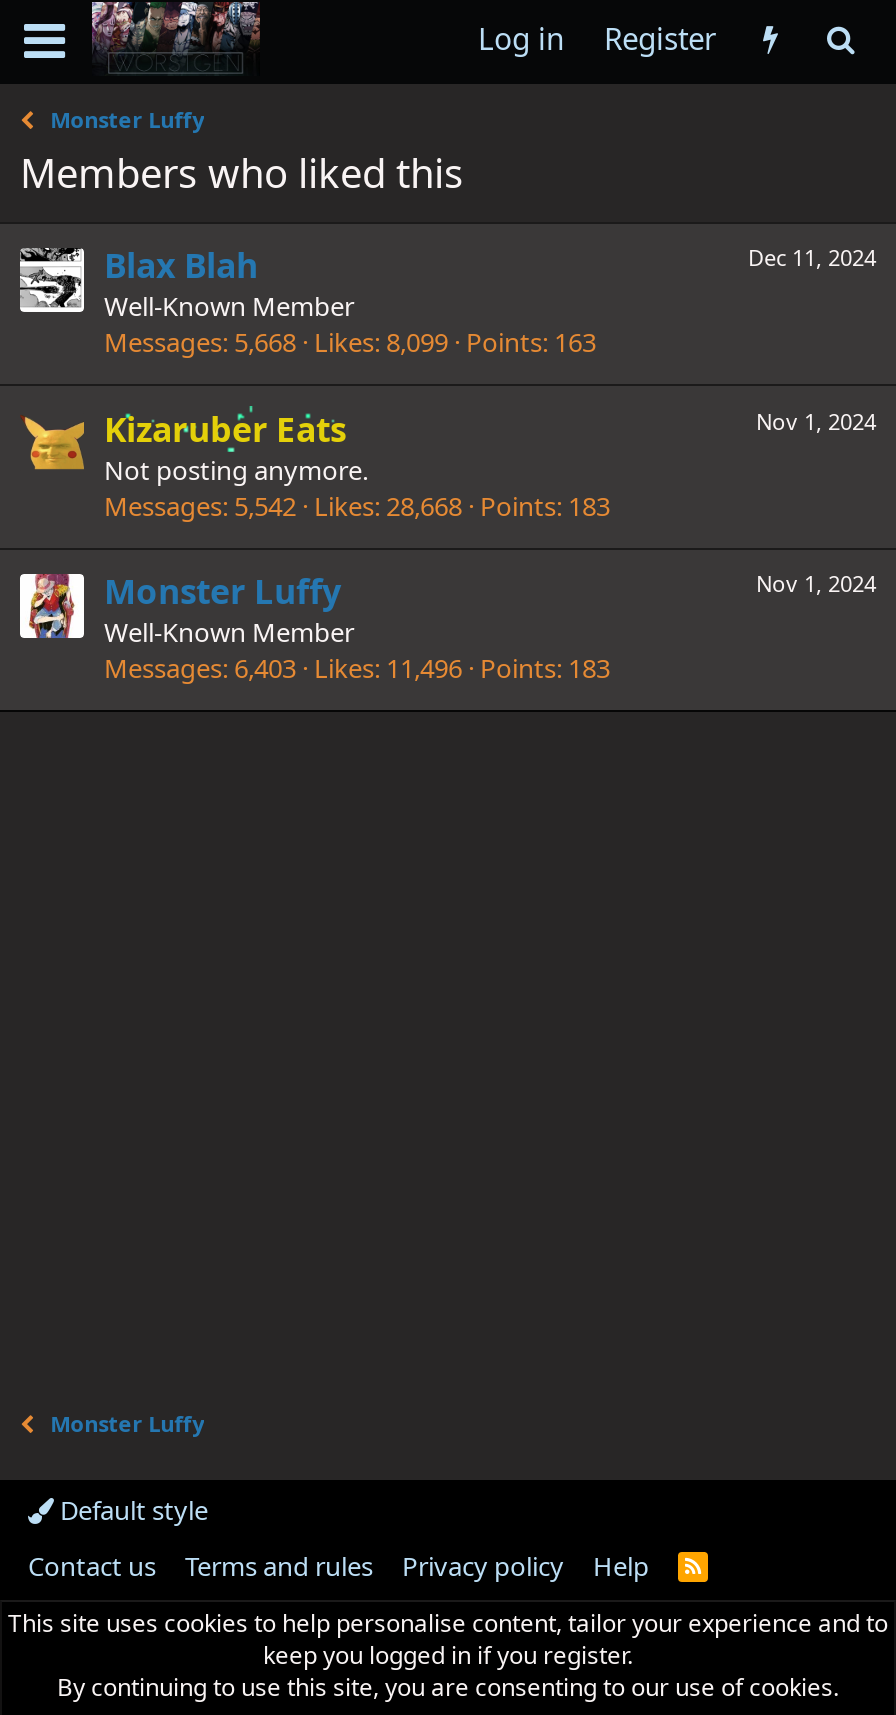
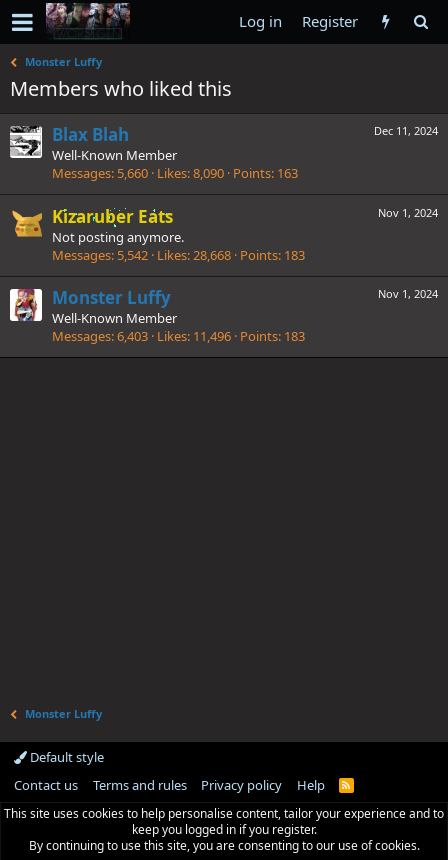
- Messages 5,668 Likes 8,099 Points 163
+ Messages 5,660 Likes 8,090 Points 163
